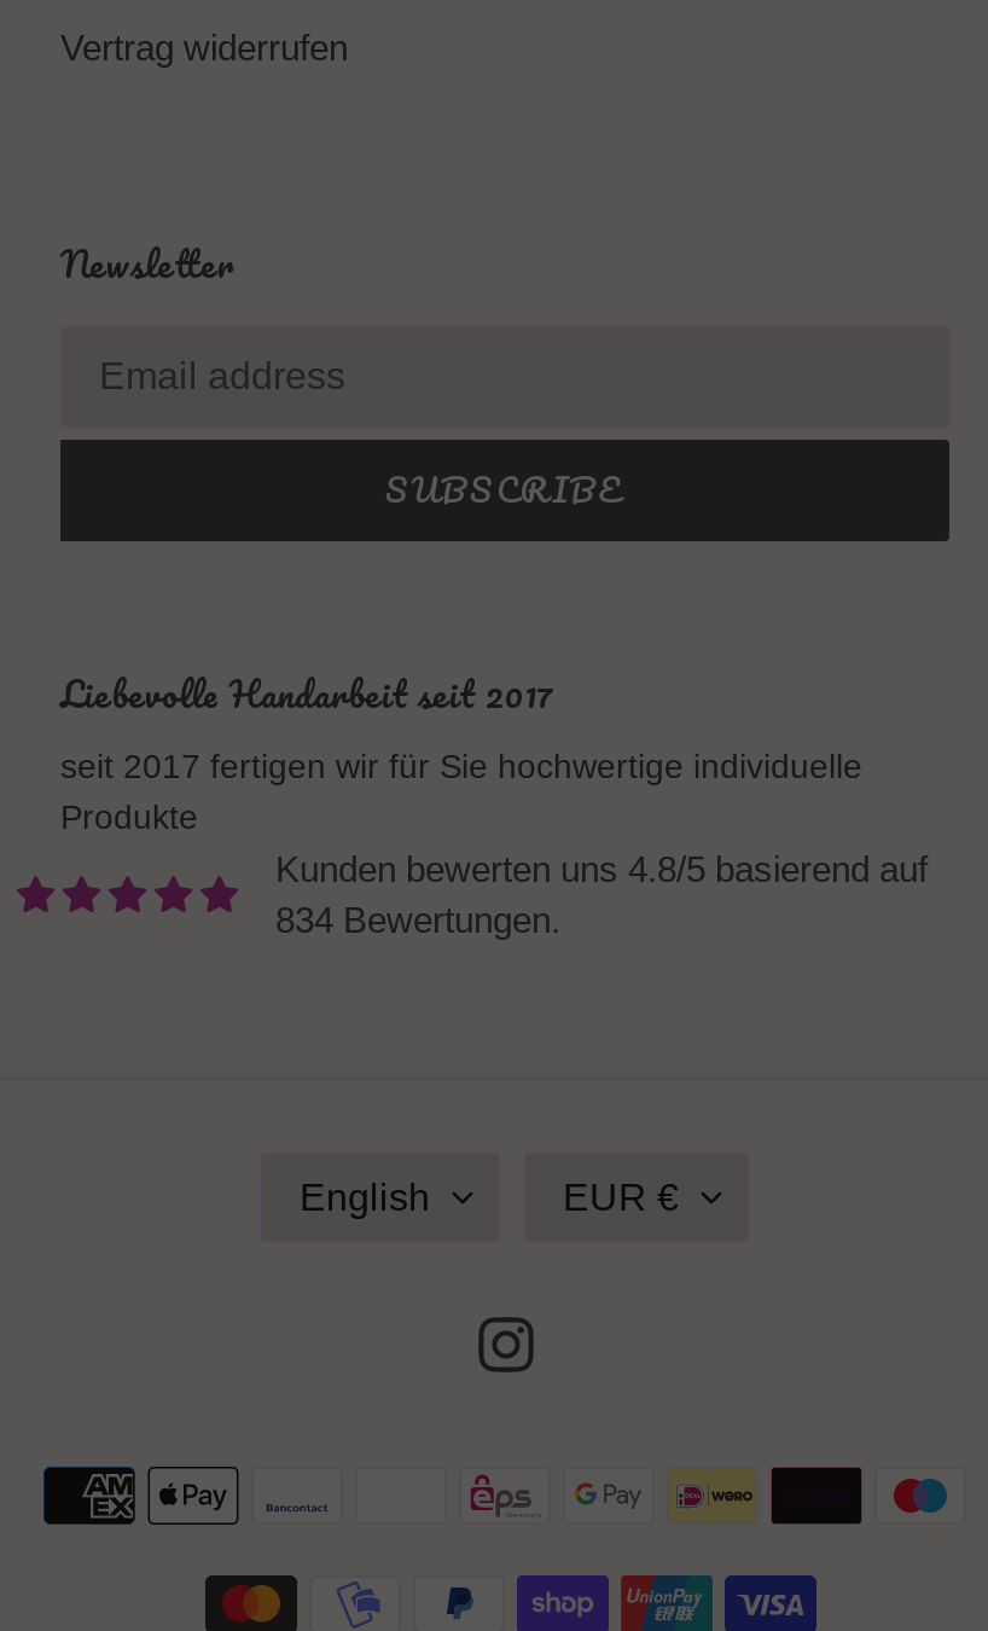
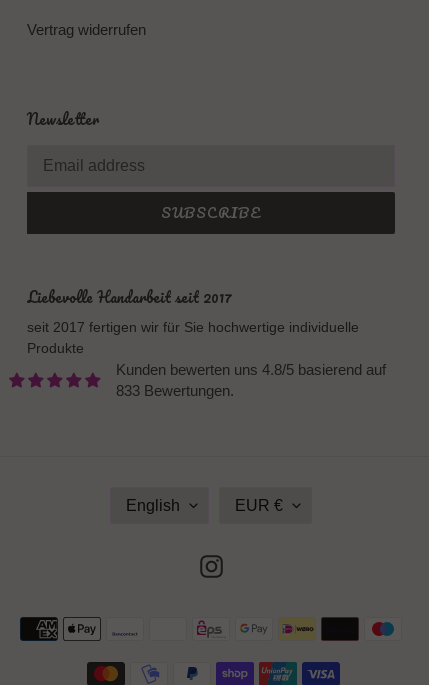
- 834 Bewertungen.
+ 833 Bewertungen.
